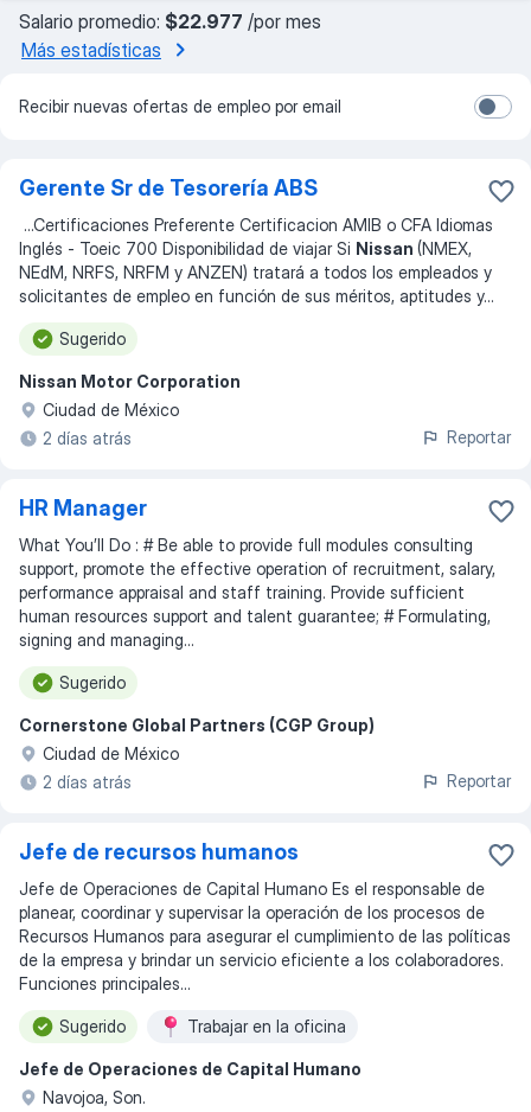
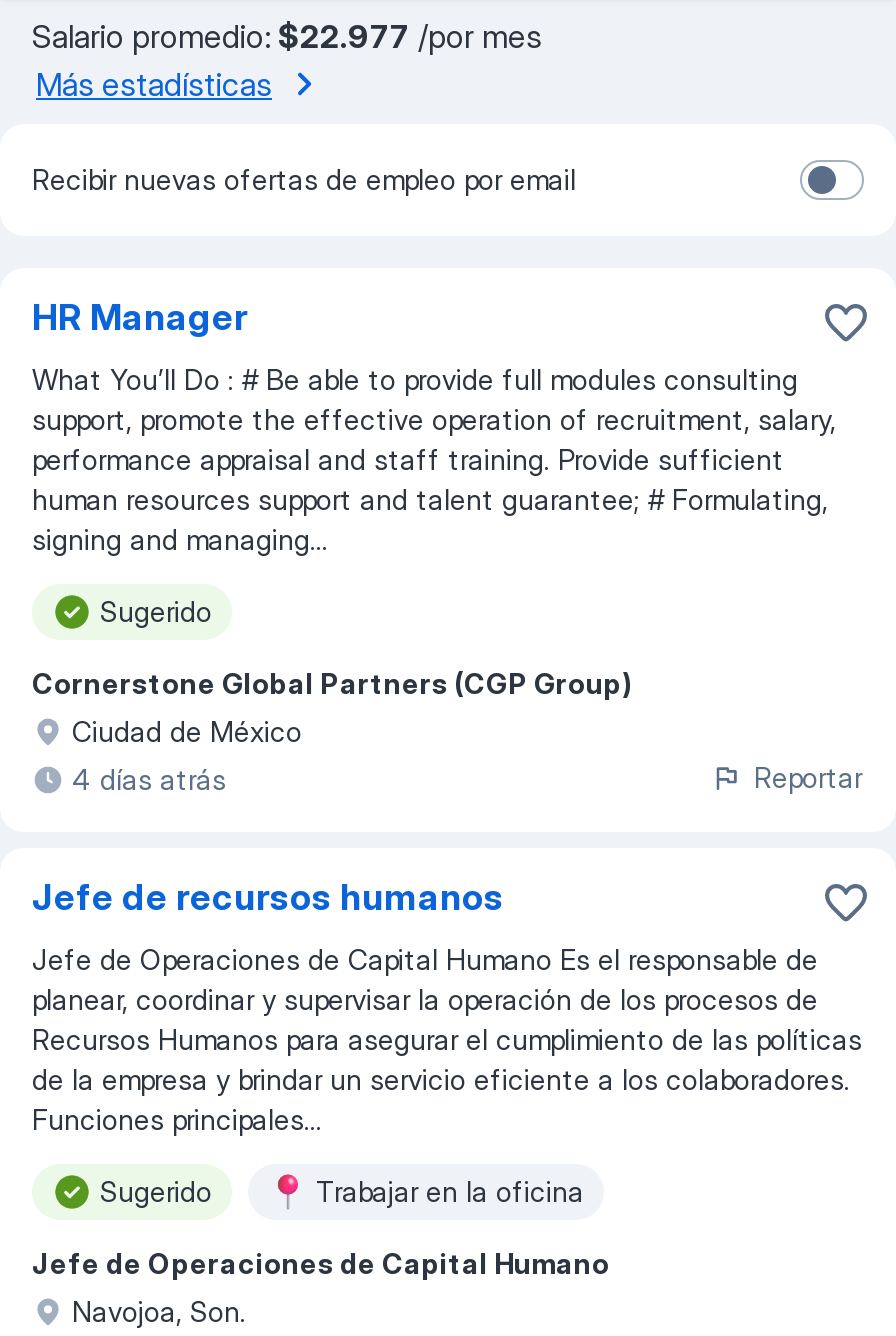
- Gerente Sr de Tesorería ABS
- ...Certificaciones Preferente Certificacion AMIB o CFA Idiomas
- Inglés - Toeic 700 Disponibilidad de viajar Si Nissan (NMEX,
- NEdM, NRFS, NRFM y ANZEN) tratará a todos los empleados y
- solicitantes de empleo en función de sus méritos, aptitudes y...
- Sugerido

- Nissan Motor Corporation
- Ciudad de México
- 2 días atrás

- Reportar

- 2 días atrás
+ 4 días atrás
